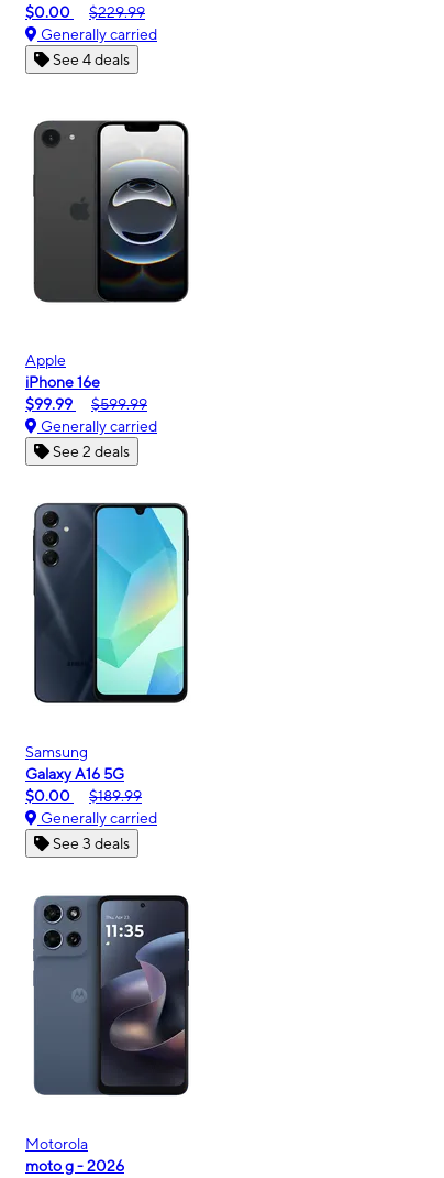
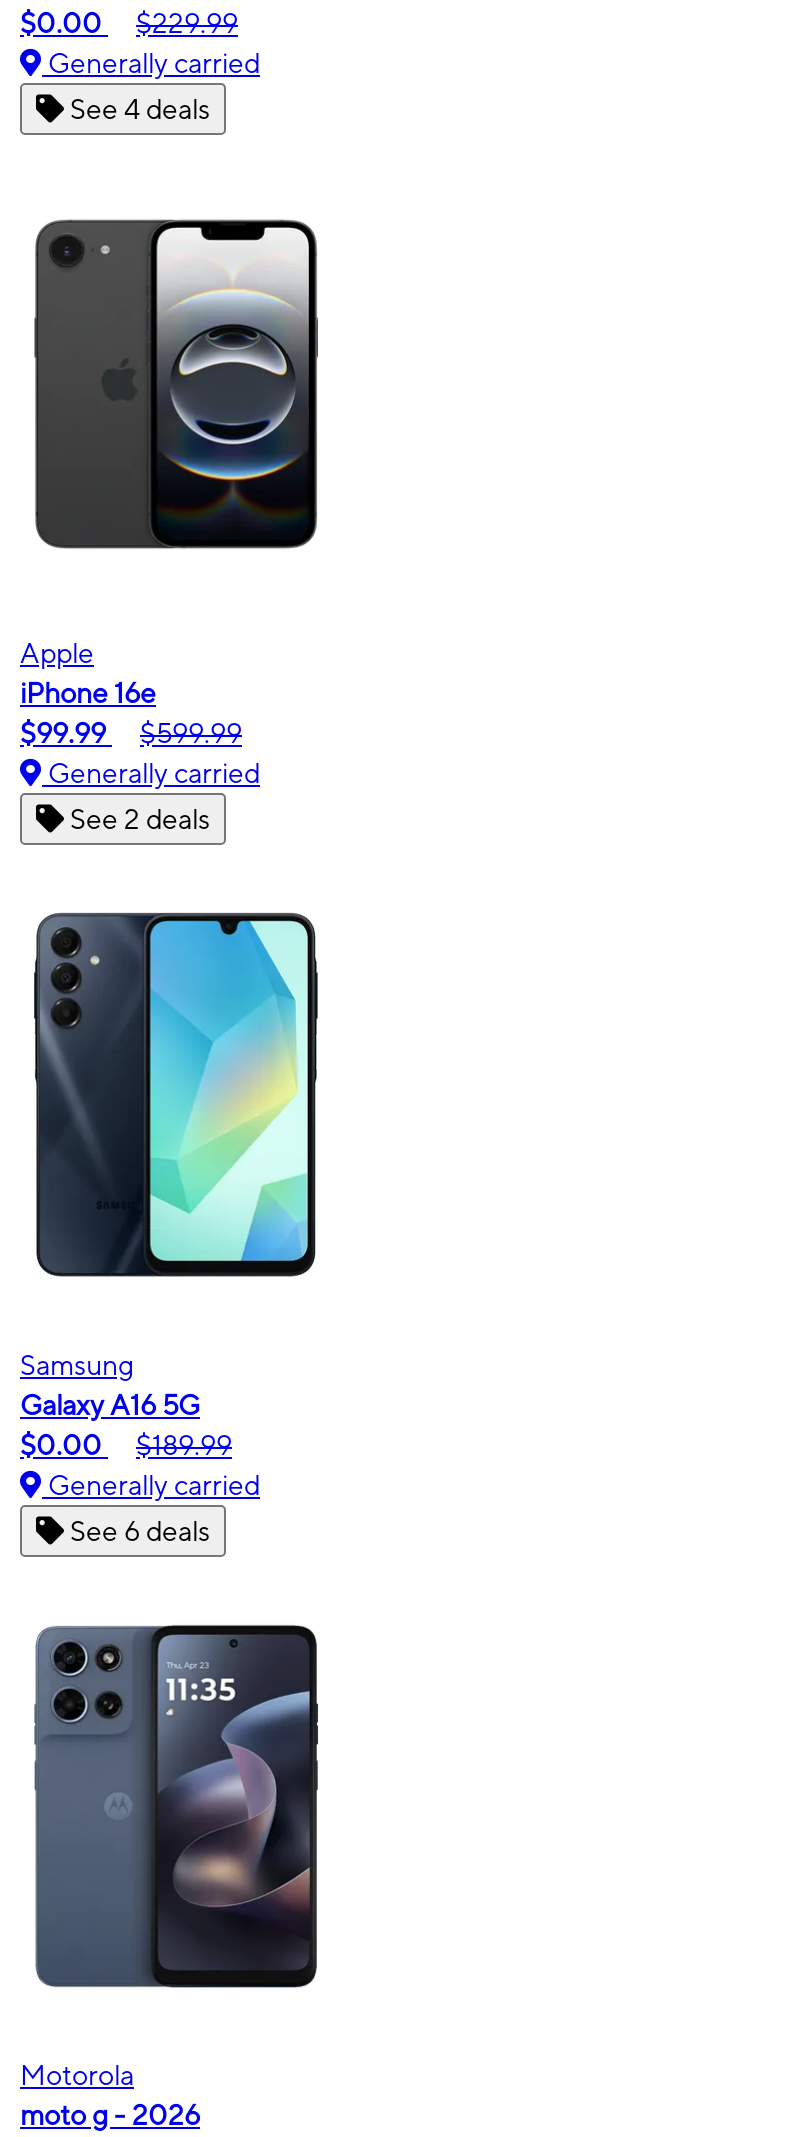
- See 3 deals
+ See 6 deals
